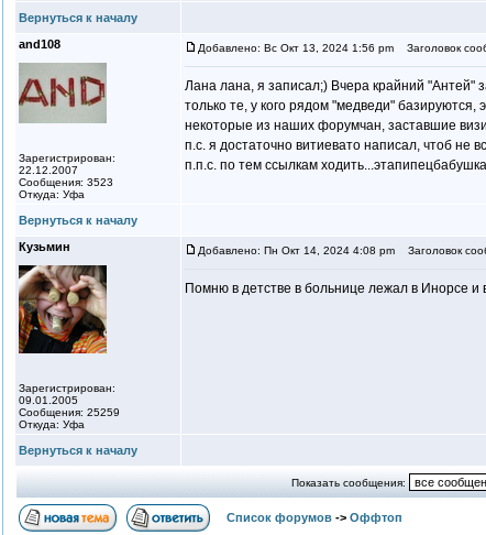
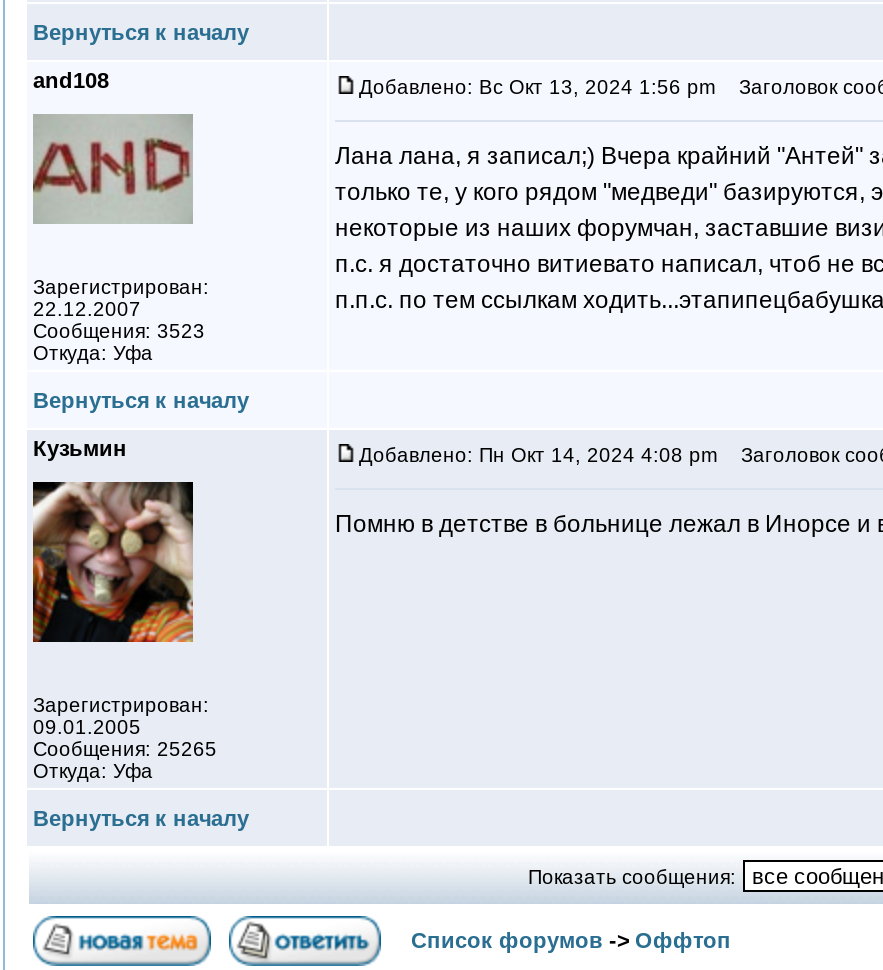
- Сообщения: 25259
+ Сообщения: 25265
